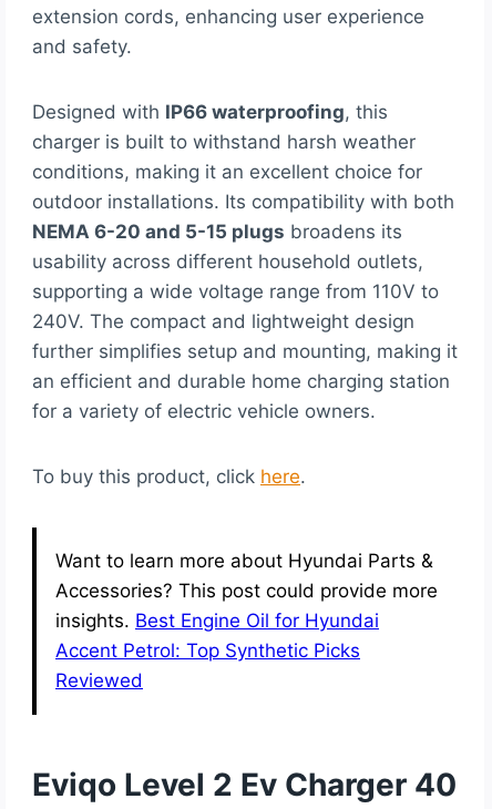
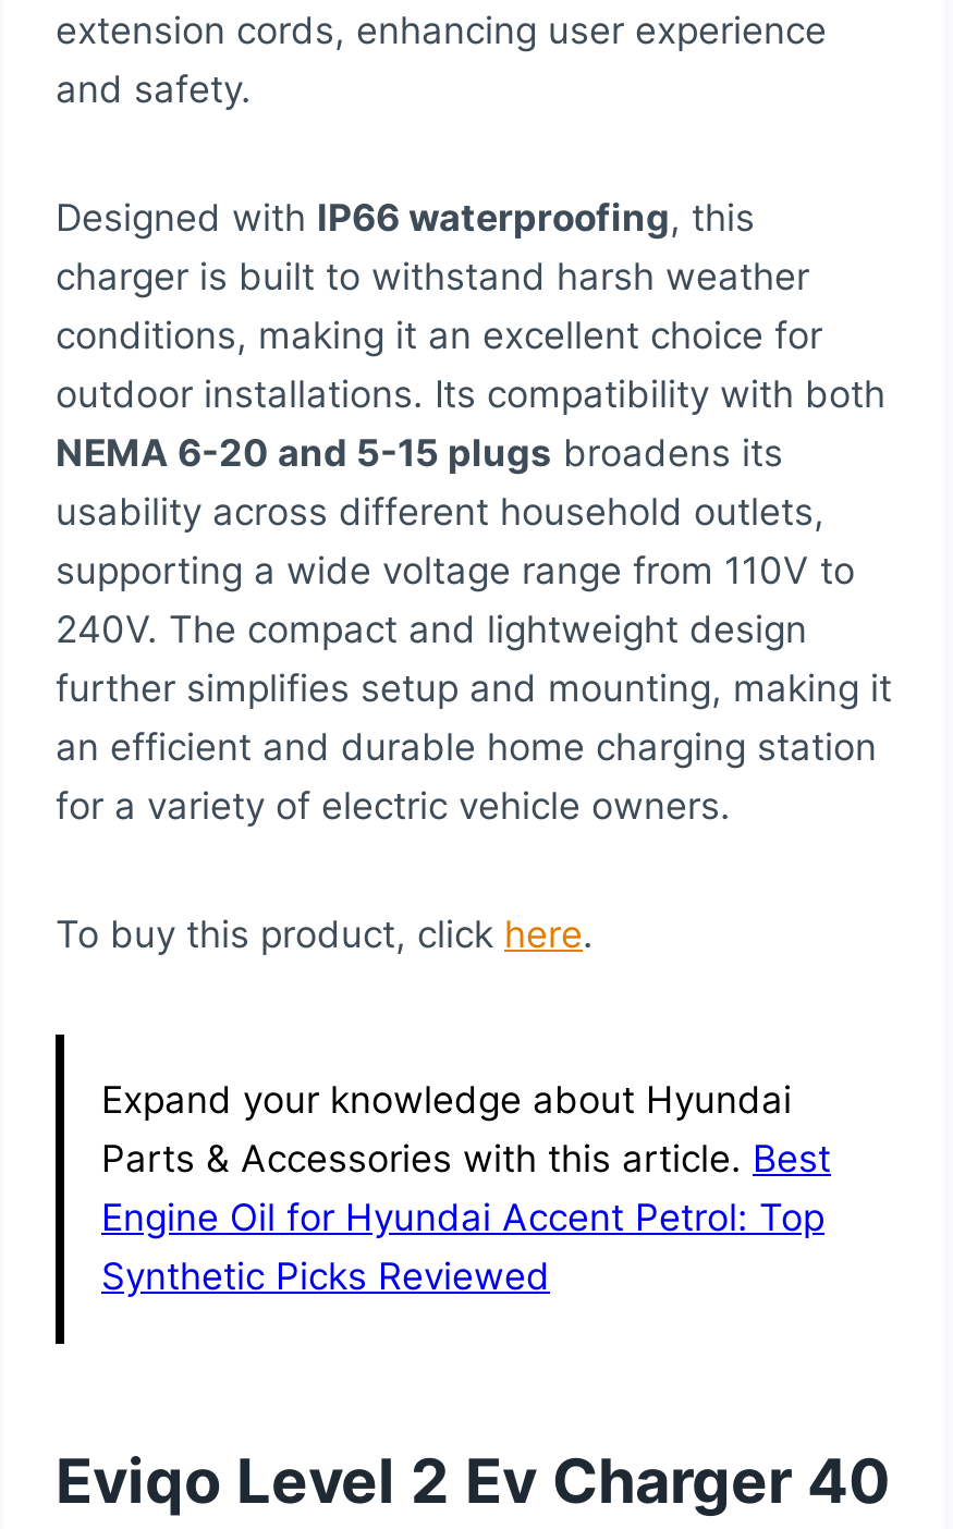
- Want to learn more about Hyundai Parts &
- Accessories? This post could provide more
- insights. Best Engine Oil for Hyundai
- Accent Petrol: Top Synthetic Picks
- Reviewed
+ Expand your knowledge about Hyundai
+ Parts & Accessories with this article. Best
+ Engine Oil for Hyundai Accent Petrol: Top
+ Synthetic Picks Reviewed
